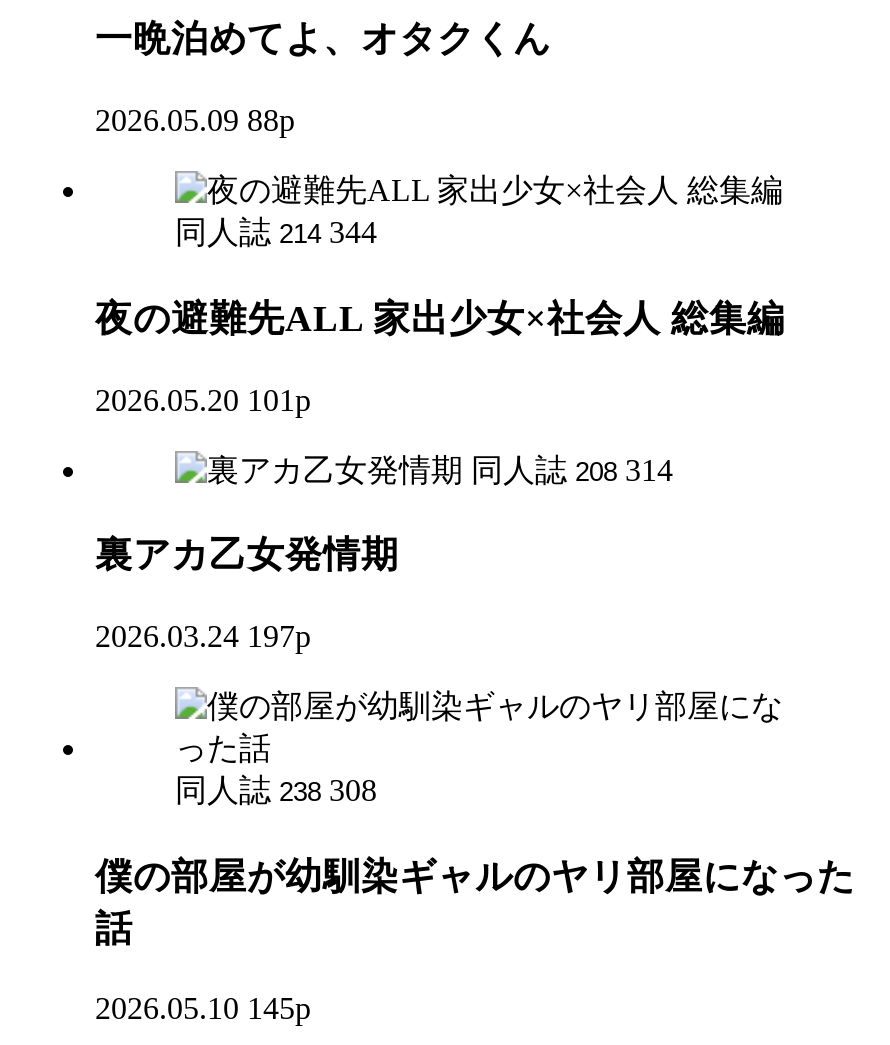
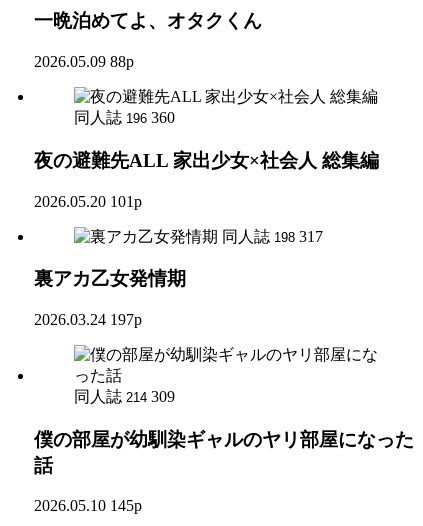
- 同人誌 214 344
+ 同人誌 196 360

- 同人誌 208 314
+ 同人誌 198 317

- 同人誌 238 308
+ 同人誌 214 309
